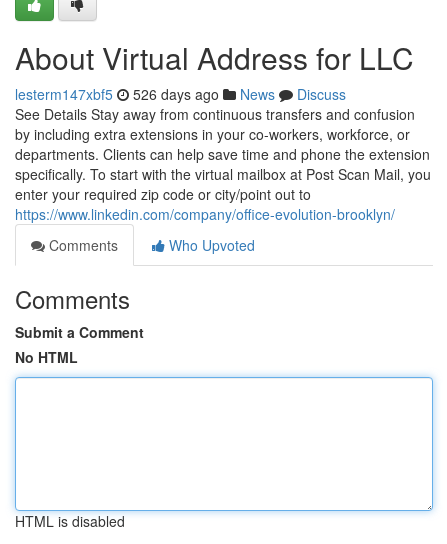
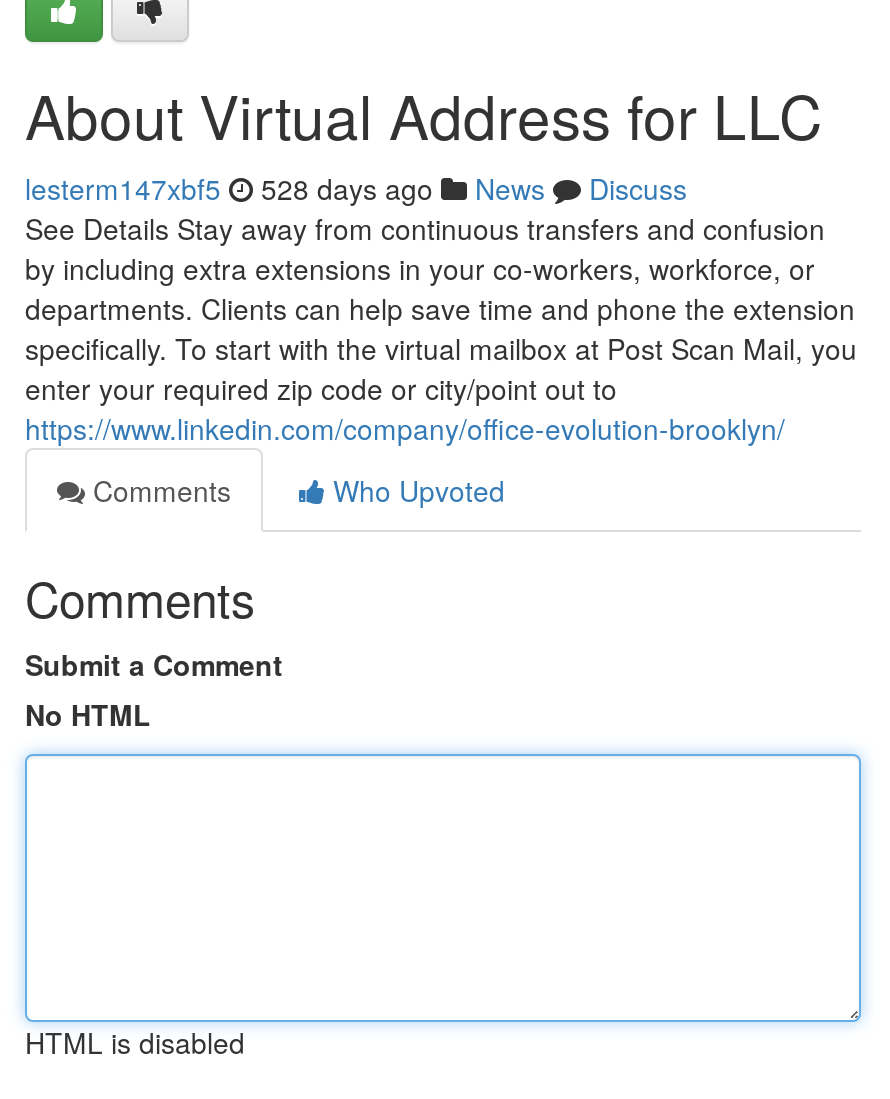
- lesterm147xbf5 526 days ago News Discuss
+ lesterm147xbf5 528 days ago News Discuss
